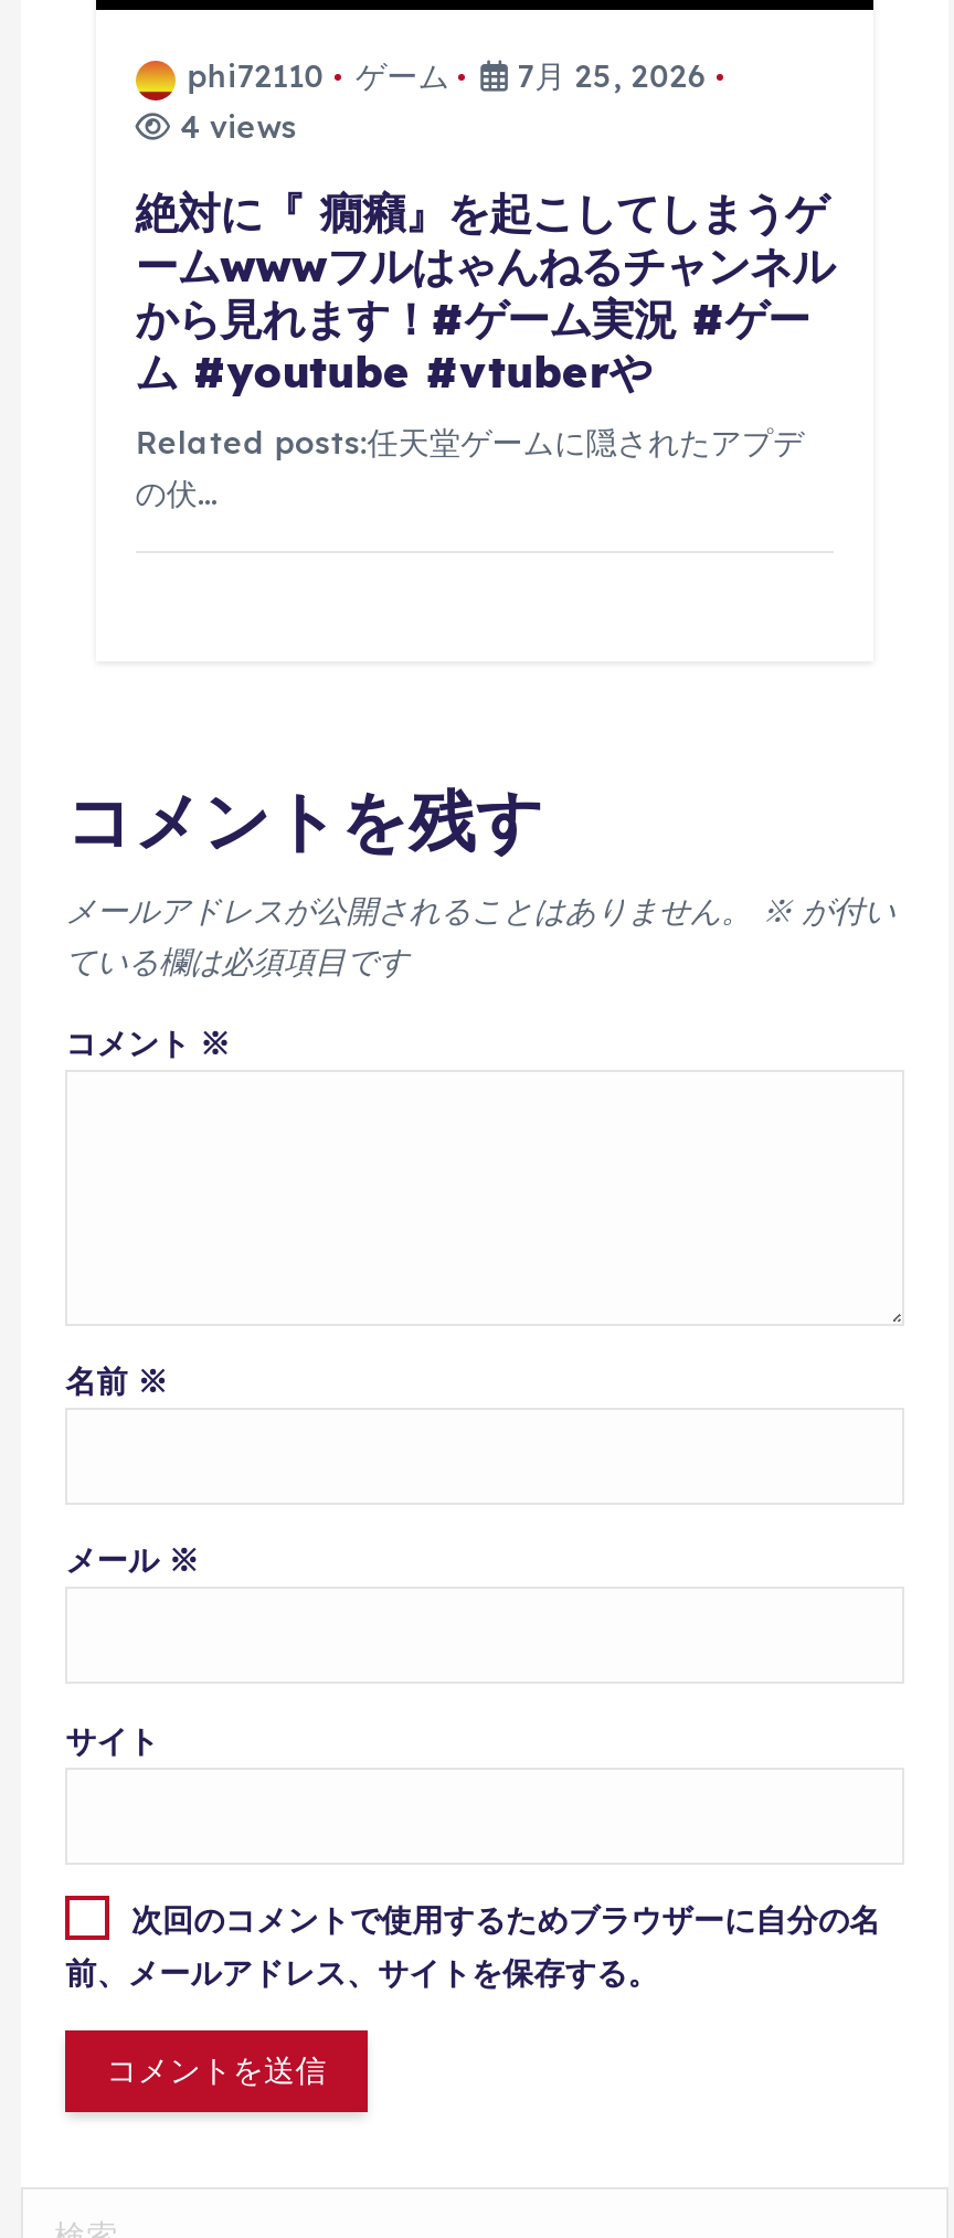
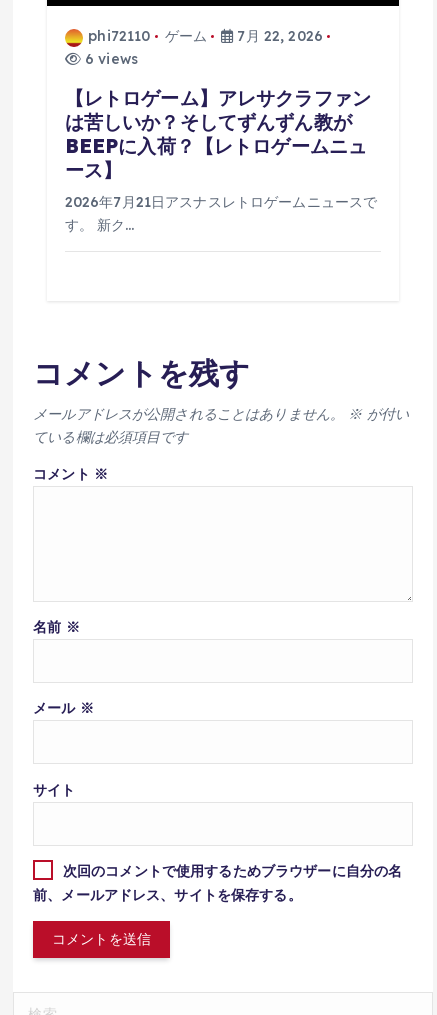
- 7月 25, 2026
- 4 views
+ 7月 22, 2026
+ 6 views

- 絶対に『 癇癪』を起こしてしまうゲ
- ームwwwフルはゃんねるチャンネル
- から見れます！#ゲーム実況 #ゲー
- ム #youtube #vtuberや
+ 【レトロゲーム】アレサクラファン
+ は苦しいか？そしてずんずん教が
+ BEEPに入荷？【レトロゲームニュ
+ ース】

- Related posts:任天堂ゲームに隠されたアプデ
- の伏…
+ 2026年7月21日アスナスレトロゲームニュースで
+ す。 新ク…
